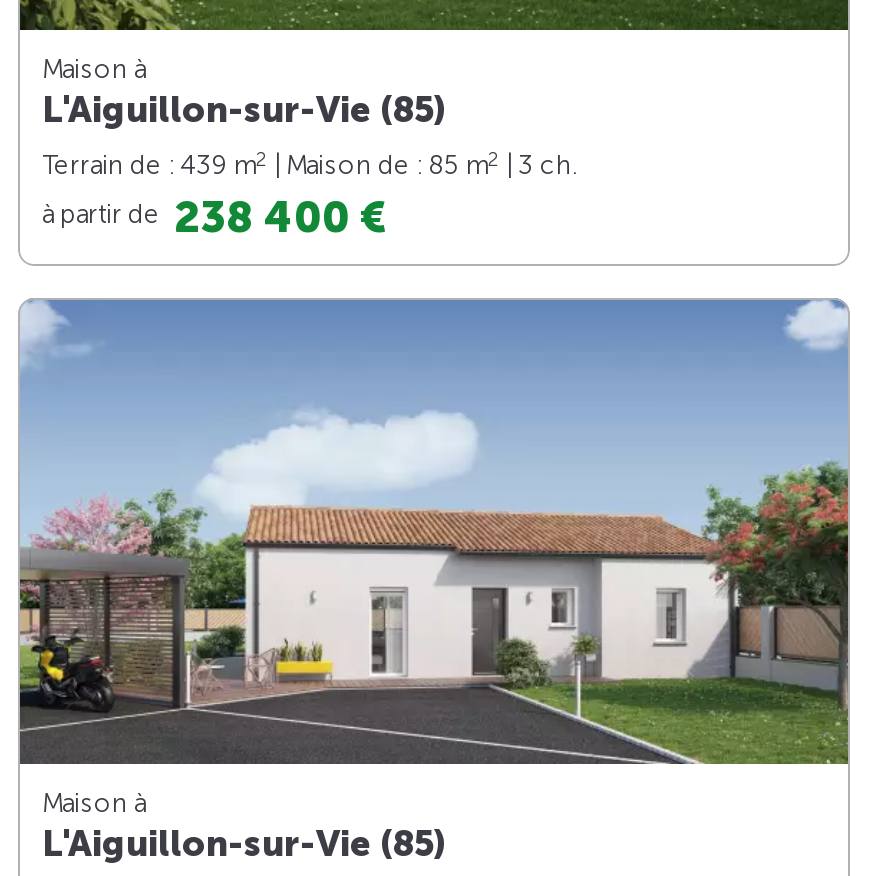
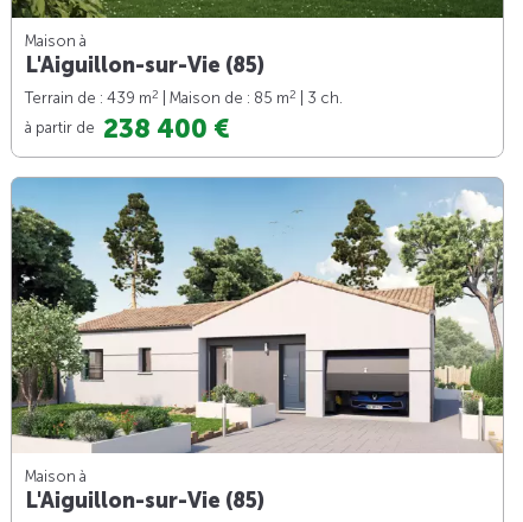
- [image]
+ [image]
